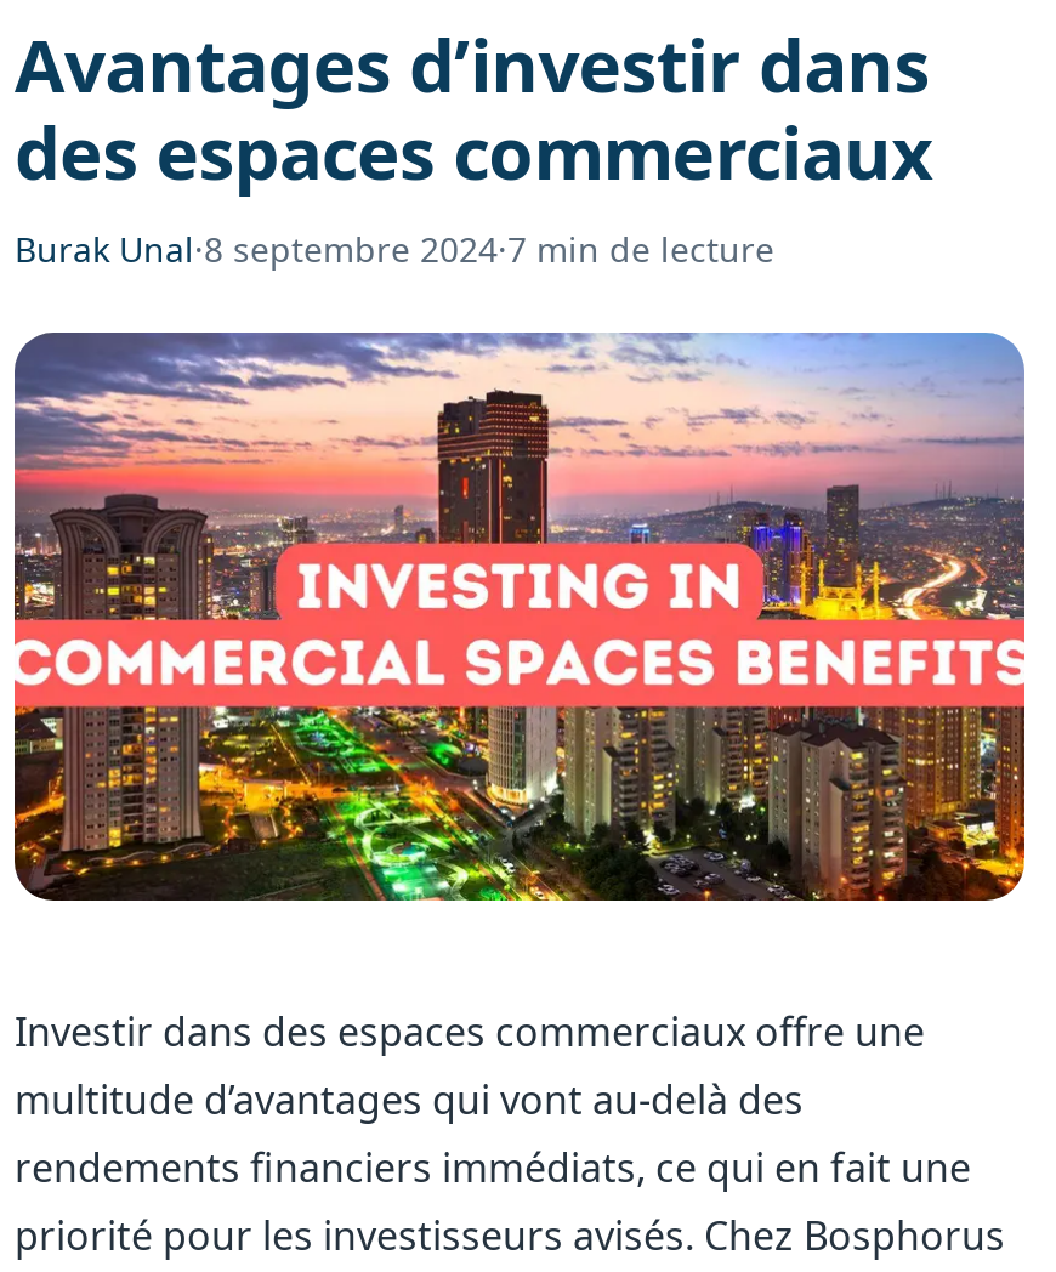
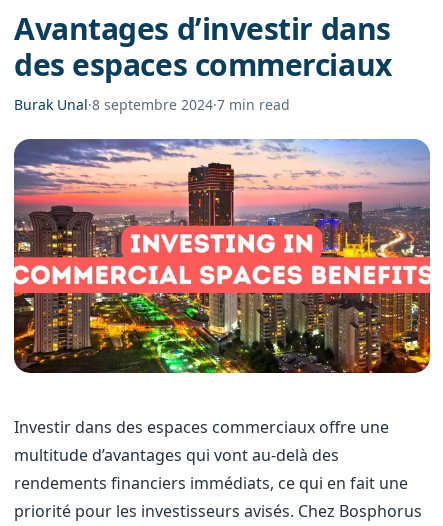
- Burak Unal·8 septembre 2024·7 min de lecture
+ Burak Unal·8 septembre 2024·7 min read
